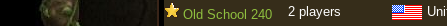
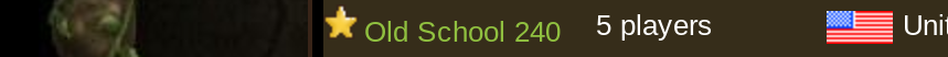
- Old School 240 2 players
+ Old School 240 5 players
